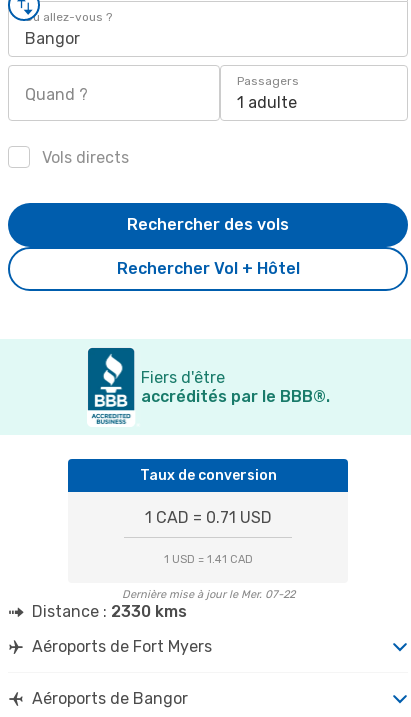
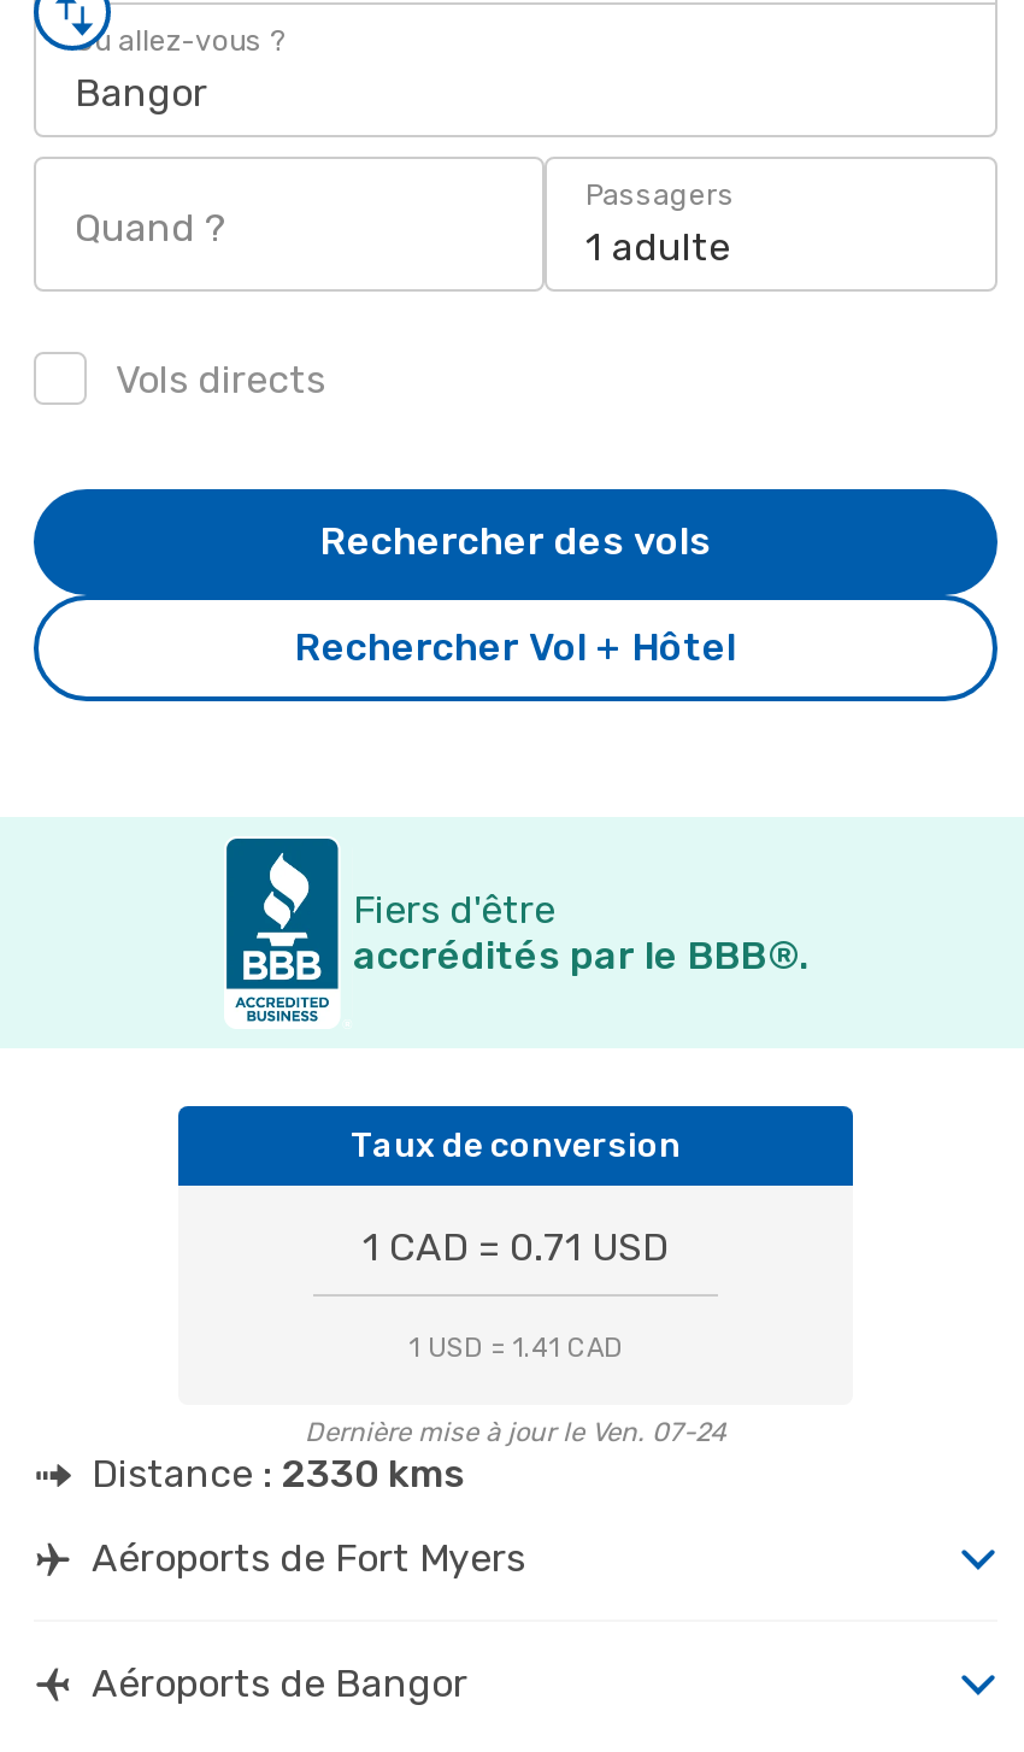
- Dernière mise à jour le Mer. 07-22
+ Dernière mise à jour le Ven. 07-24
